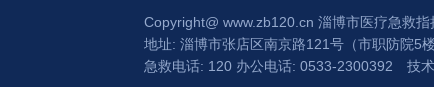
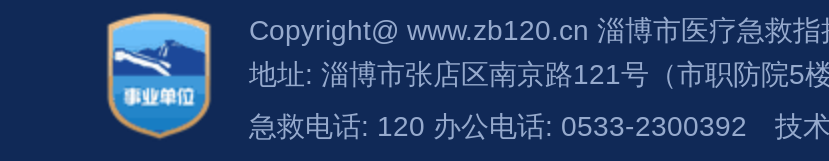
+ [image]
